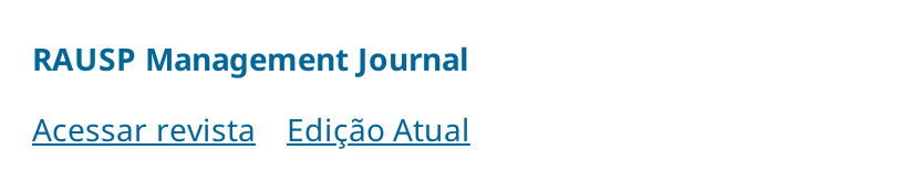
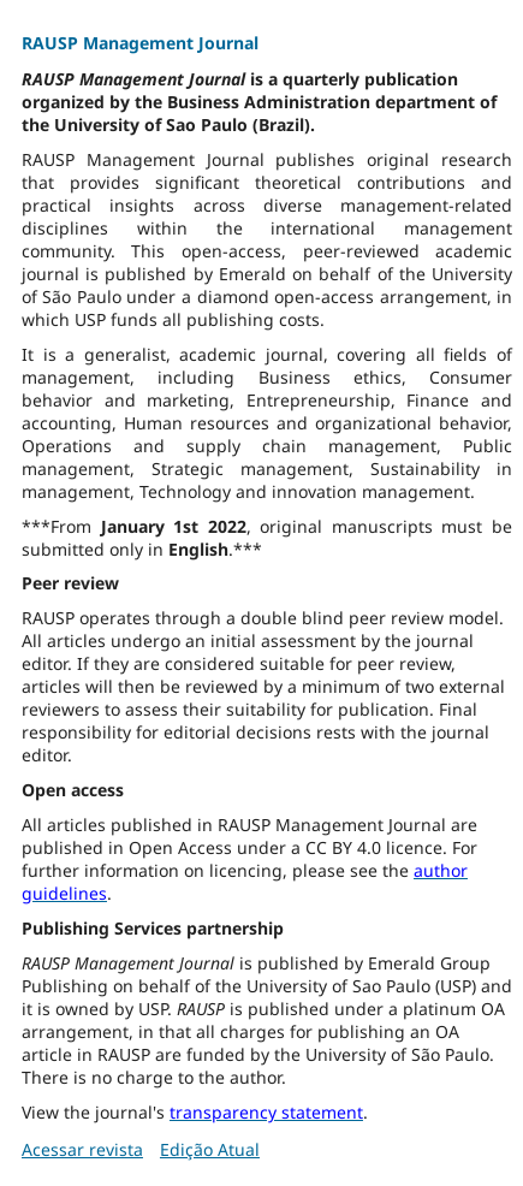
+ RAUSP Management Journal is a quarterly publication
+ organized by the Business Administration department of
+ the University of Sao Paulo (Brazil).
+ RAUSP Management Journal publishes original research
+ that provides significant theoretical contributions and
+ practical insights across diverse management-related
+ disciplines within the international management
+ community. This open-access, peer-reviewed academic
+ journal is published by Emerald on behalf of the University
+ of São Paulo under a diamond open-access arrangement, in
+ which USP funds all publishing costs.
+ It is a generalist, academic journal, covering all fields of
+ management, including Business ethics, Consumer
+ behavior and marketing, Entrepreneurship, Finance and
+ accounting, Human resources and organizational behavior,
+ Operations and supply chain management, Public
+ management, Strategic management, Sustainability in
+ management, Technology and innovation management.
+ ***From January 1st 2022, original manuscripts must be
+ submitted only in English.***
+ Peer review
+ RAUSP operates through a double blind peer review model.
+ All articles undergo an initial assessment by the journal
+ editor. If they are considered suitable for peer review,
+ articles will then be reviewed by a minimum of two external
+ reviewers to assess their suitability for publication. Final
+ responsibility for editorial decisions rests with the journal
+ editor.
+ Open access
+ All articles published in RAUSP Management Journal are
+ published in Open Access under a CC BY 4.0 licence. For
+ further information on licencing, please see the author
+ guidelines.
+ Publishing Services partnership
+ RAUSP Management Journal is published by Emerald Group
+ Publishing on behalf of the University of Sao Paulo (USP) and
+ it is owned by USP. RAUSP is published under a platinum OA
+ arrangement, in that all charges for publishing an OA
+ article in RAUSP are funded by the University of São Paulo.
+ There is no charge to the author.
+ View the journal's transparency statement.
